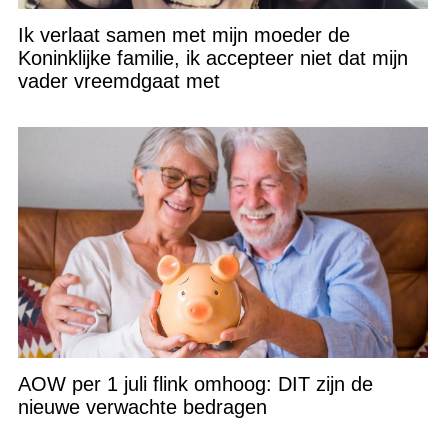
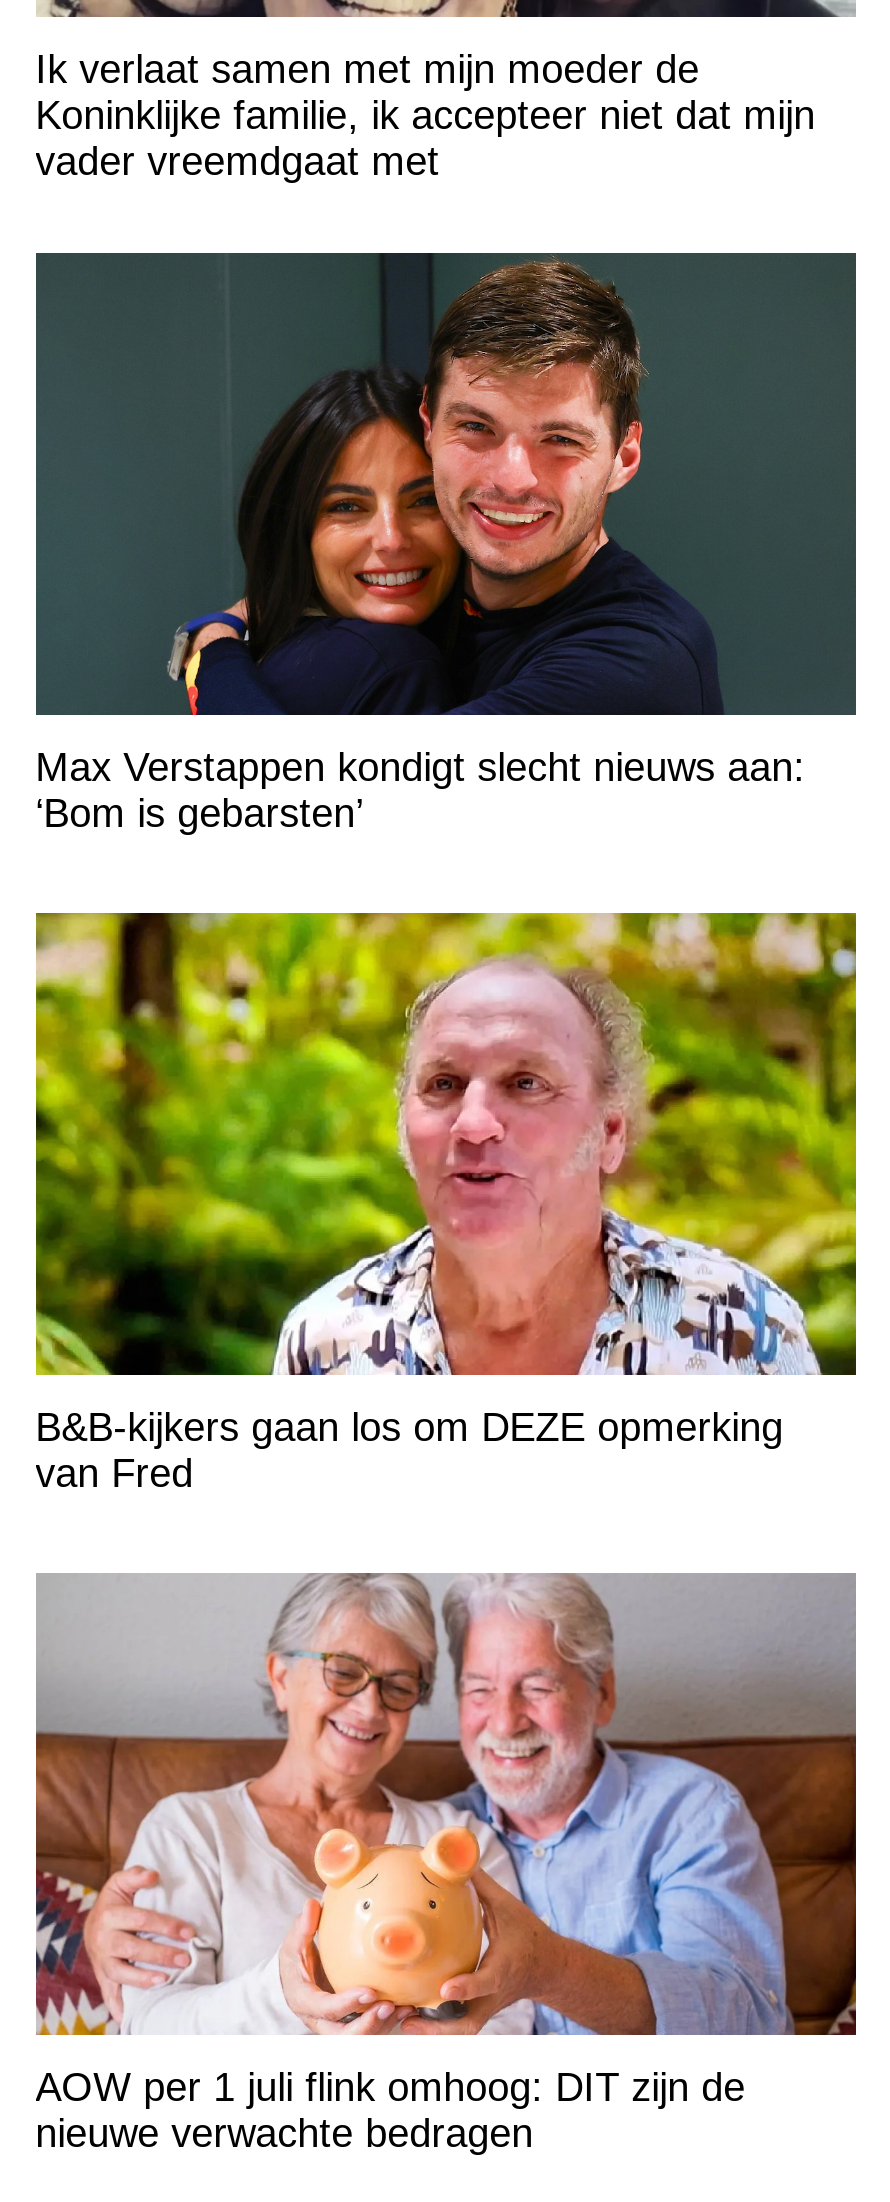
+ [image]
+ Max Verstappen kondigt slecht nieuws aan:
+ ‘Bom is gebarsten’

+ [image]
+ B&B-kijkers gaan los om DEZE opmerking
+ van Fred
